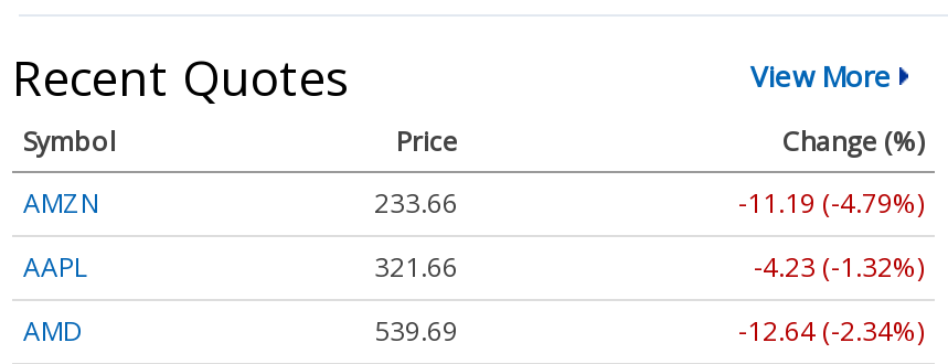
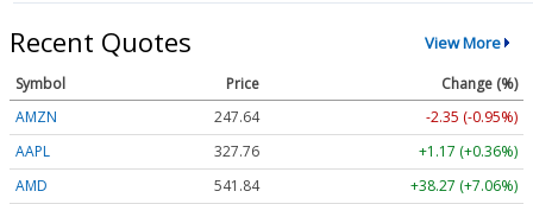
- 233.66
+ 247.64

- -11.19 (-4.79%)
+ -2.35 (-0.95%)

- 321.66
+ 327.76

- -4.23 (-1.32%)
+ +1.17 (+0.36%)

- 539.69
+ 541.84

- -12.64 (-2.34%)
+ +38.27 (+7.06%)
